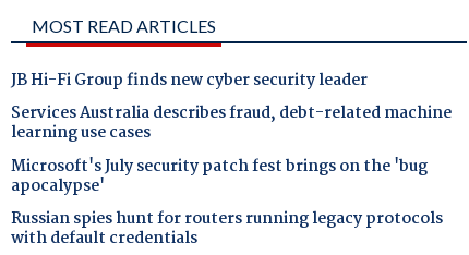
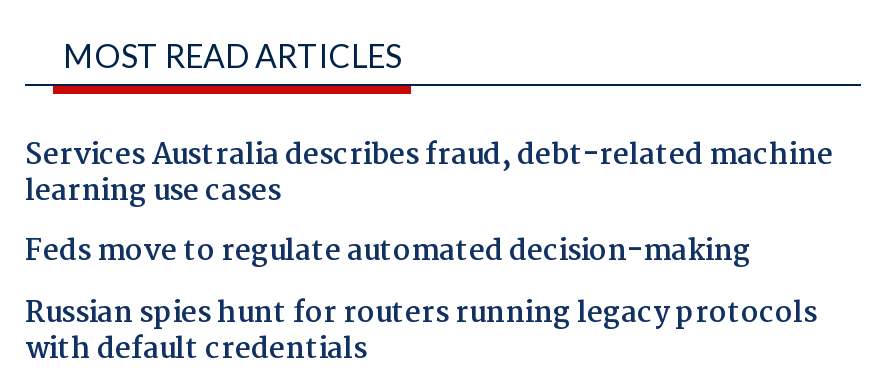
- JB Hi-Fi Group finds new cyber security leader

- Microsoft's July security patch fest brings on the 'bug
- apocalypse'
+ Feds move to regulate automated decision-making
